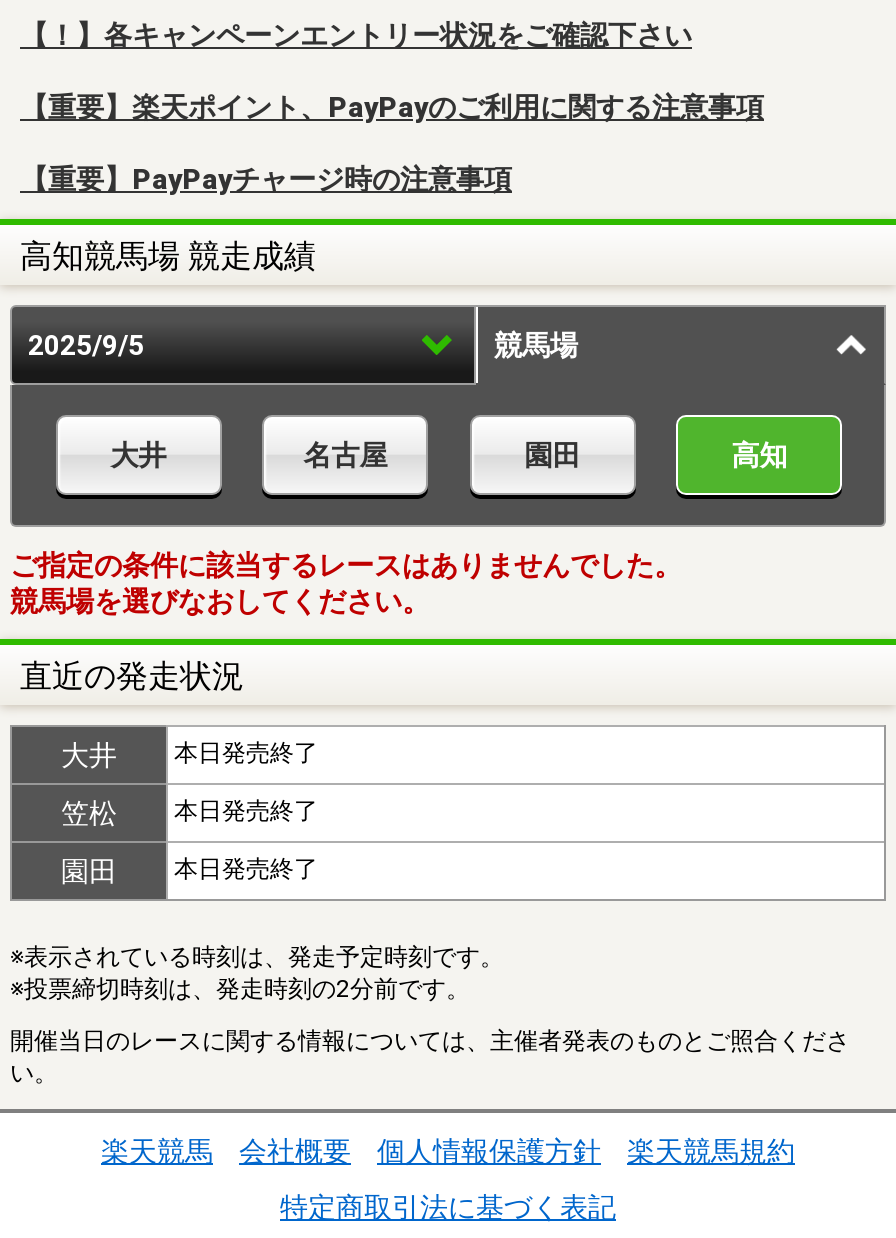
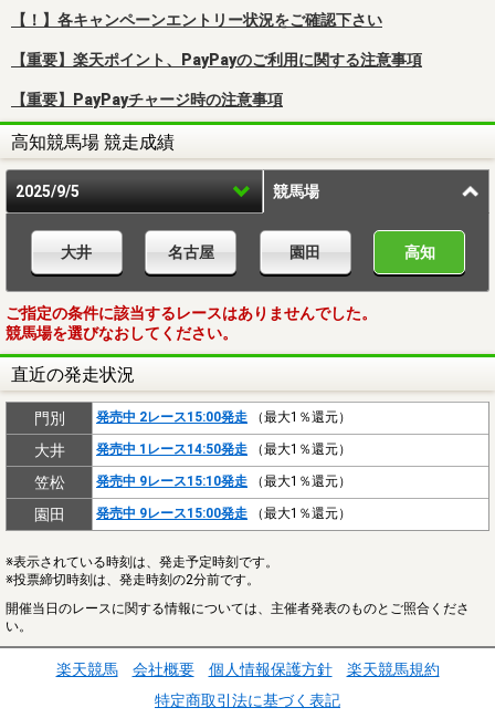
+ 門別
+ 発売中 2レース15:00発走（最大1％還元）

- 本日発売終了
+ 発売中 1レース14:50発走（最大1％還元）

- 本日発売終了
+ 発売中 9レース15:10発走（最大1％還元）

- 本日発売終了
+ 発売中 9レース15:00発走（最大1％還元）
